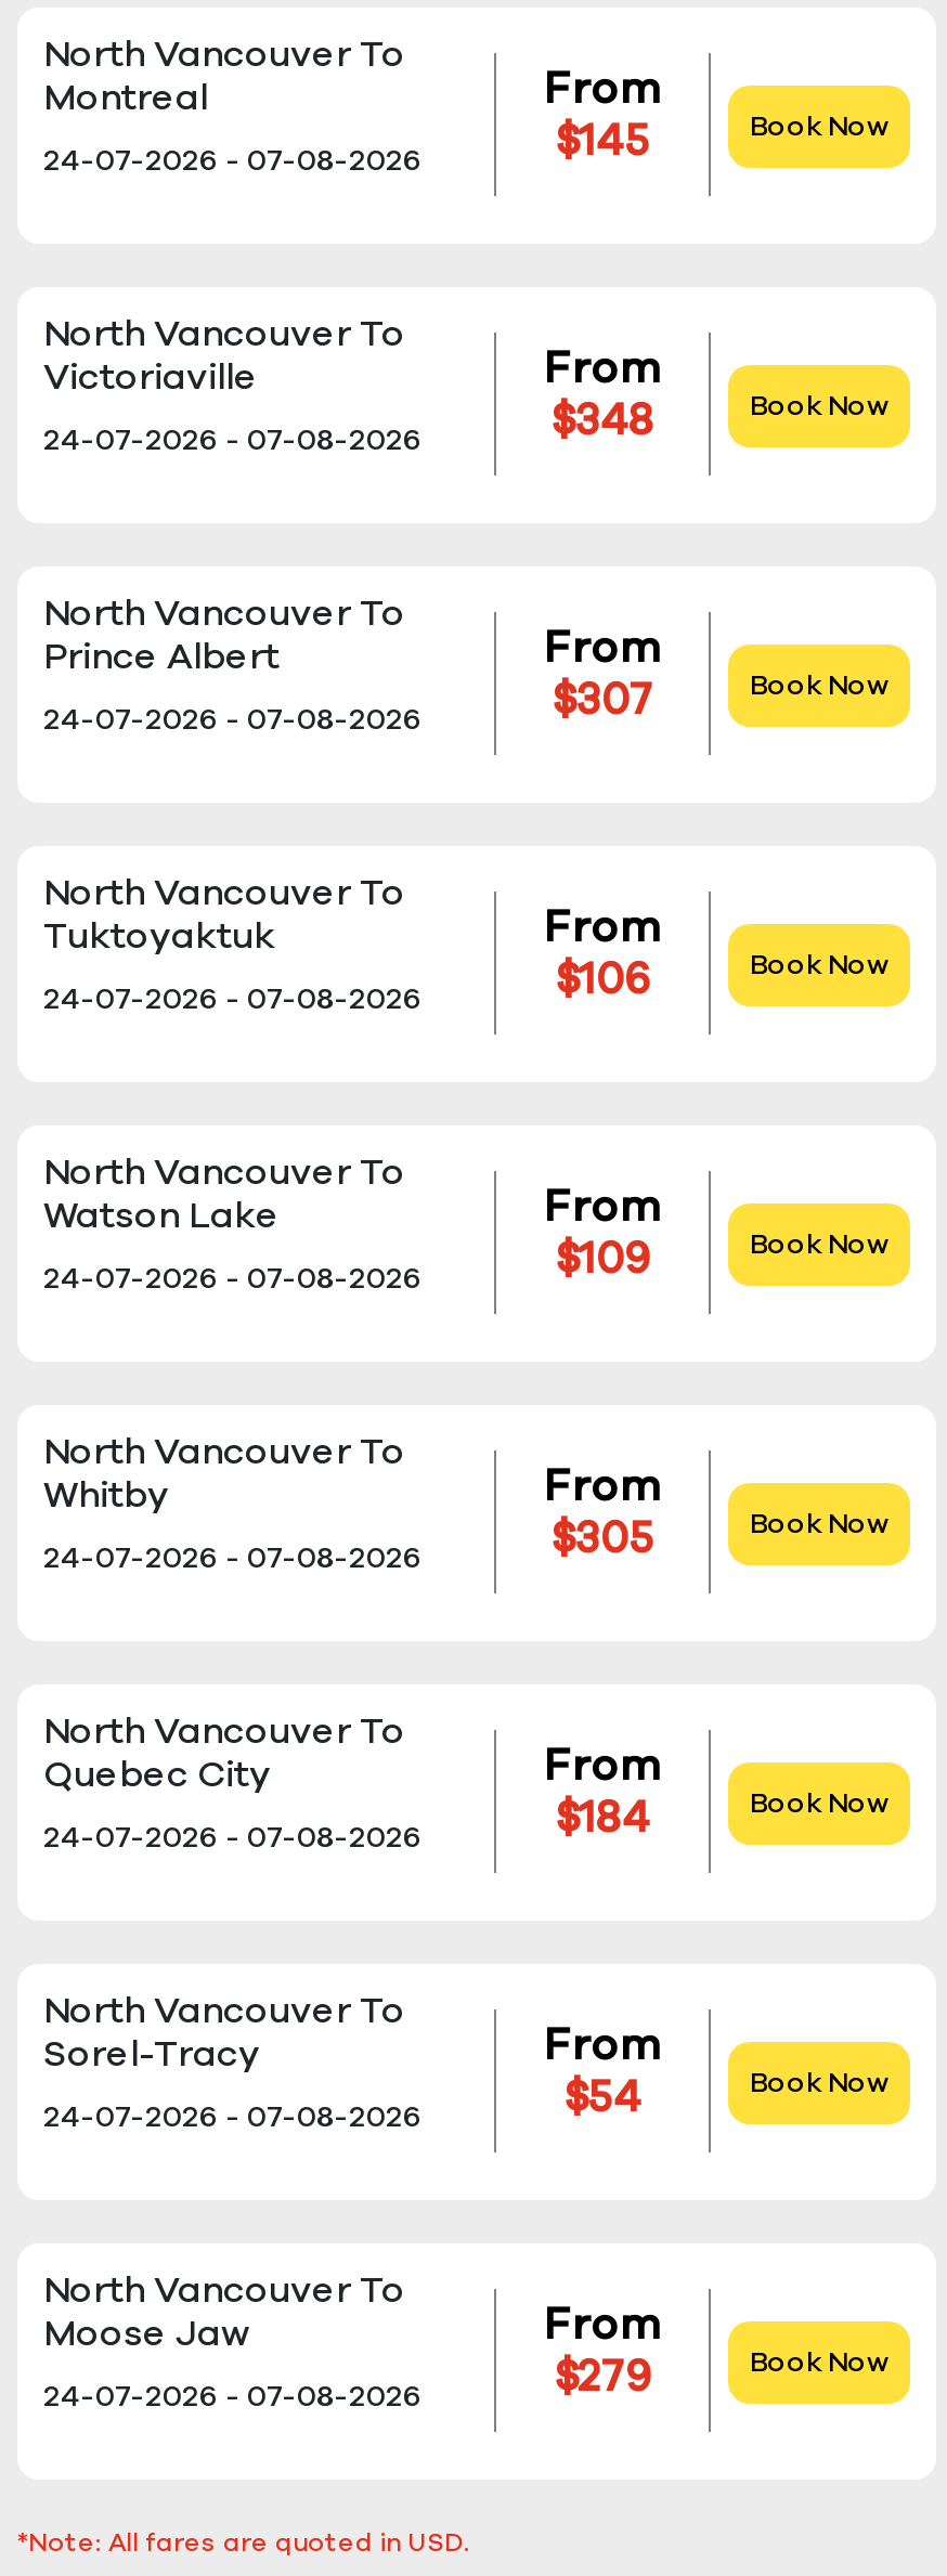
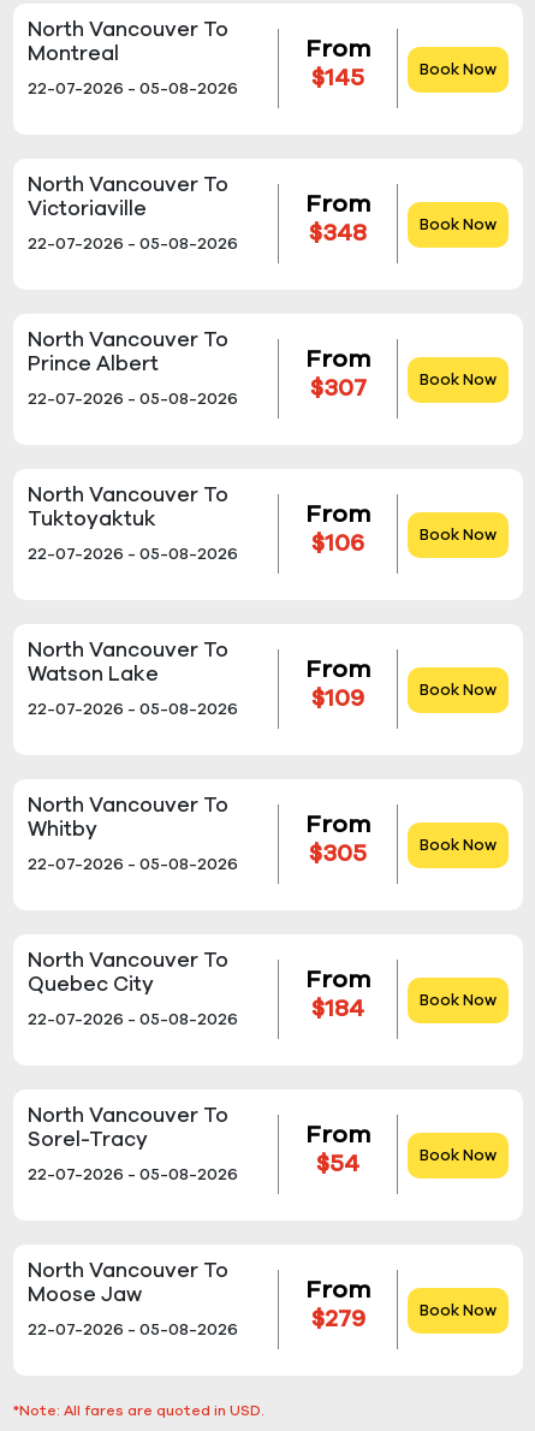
- 24-07-2026 - 07-08-2026
+ 22-07-2026 - 05-08-2026

- 24-07-2026 - 07-08-2026
+ 22-07-2026 - 05-08-2026

- 24-07-2026 - 07-08-2026
+ 22-07-2026 - 05-08-2026

- 24-07-2026 - 07-08-2026
+ 22-07-2026 - 05-08-2026

- 24-07-2026 - 07-08-2026
+ 22-07-2026 - 05-08-2026

- 24-07-2026 - 07-08-2026
+ 22-07-2026 - 05-08-2026

- 24-07-2026 - 07-08-2026
+ 22-07-2026 - 05-08-2026

- 24-07-2026 - 07-08-2026
+ 22-07-2026 - 05-08-2026

- 24-07-2026 - 07-08-2026
+ 22-07-2026 - 05-08-2026
